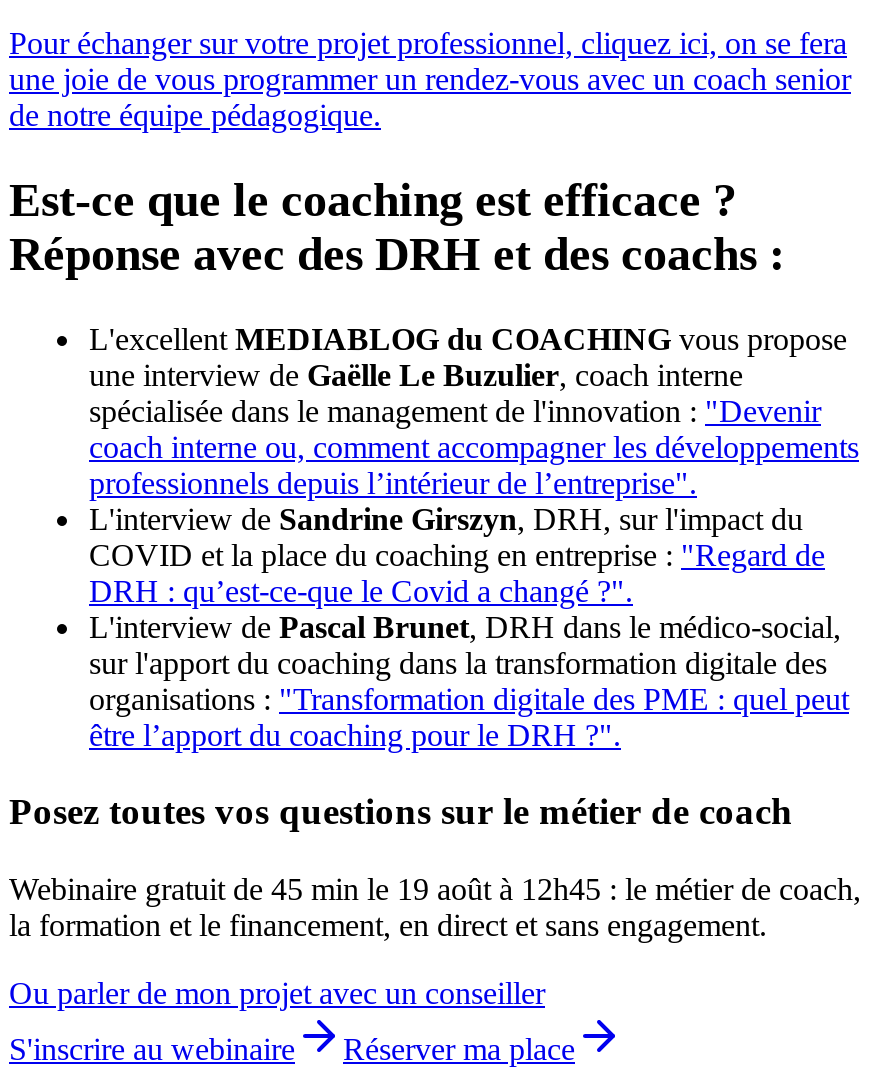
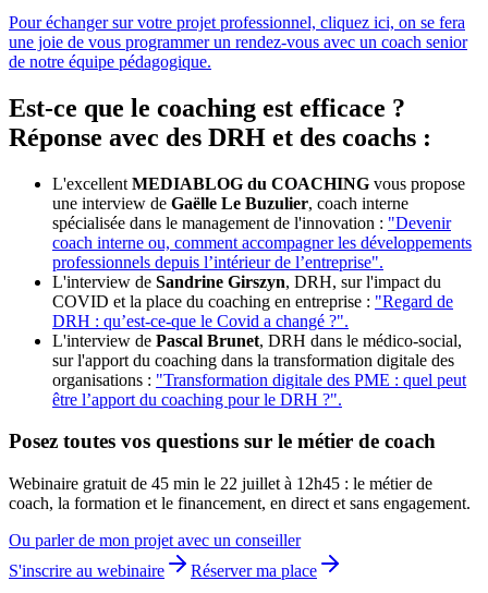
- Webinaire gratuit de 45 min le 19 août à 12h45 : le métier de coach,
- la formation et le financement, en direct et sans engagement.
+ Webinaire gratuit de 45 min le 22 juillet à 12h45 : le métier de
+ coach, la formation et le financement, en direct et sans engagement.
